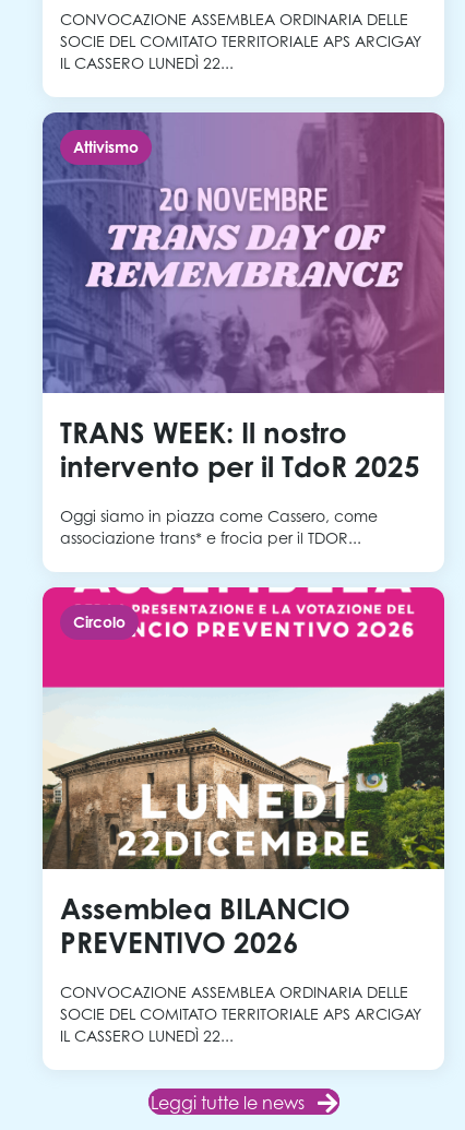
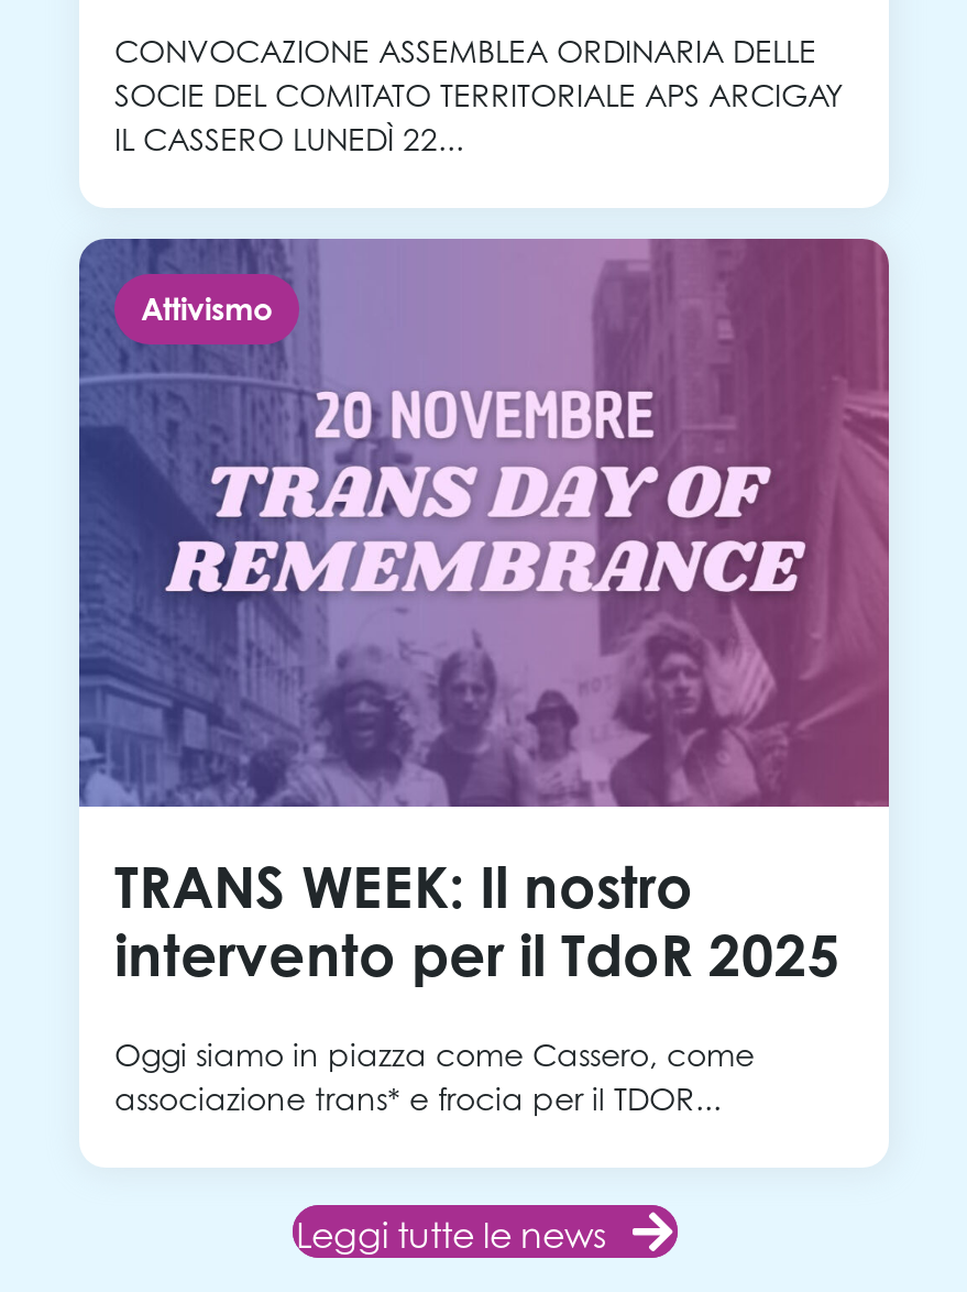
- [image]
- Circolo

- Assemblea BILANCIO
- PREVENTIVO 2026
- CONVOCAZIONE ASSEMBLEA ORDINARIA DELLE
- SOCIE DEL COMITATO TERRITORIALE APS ARCIGAY
- IL CASSERO LUNEDÌ 22...
